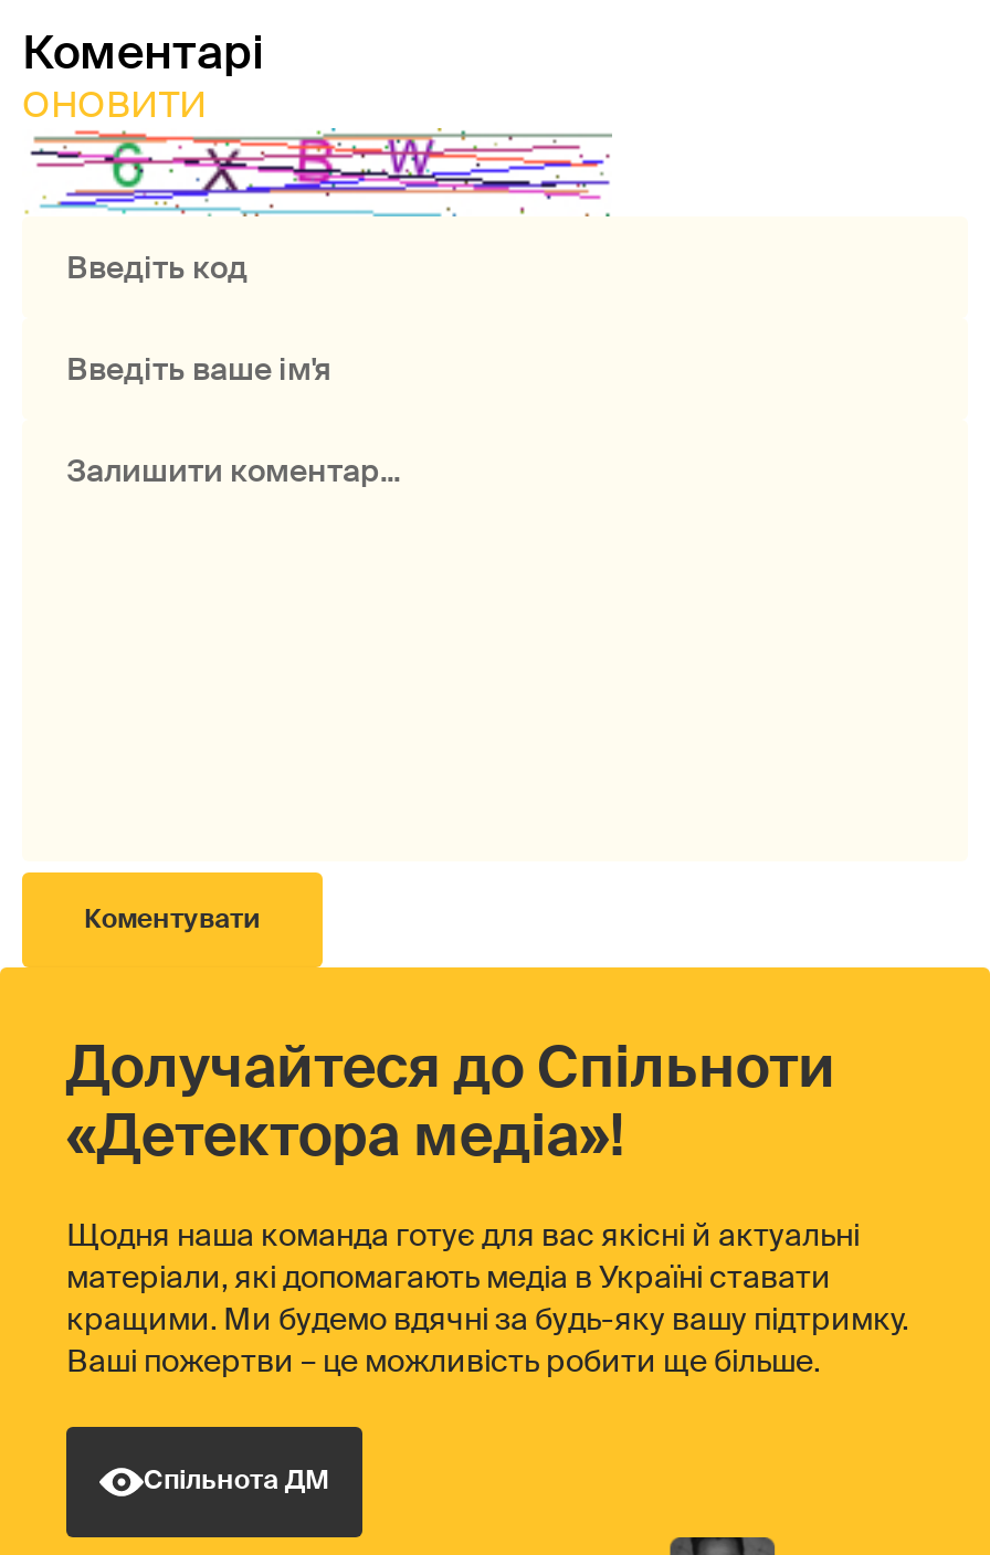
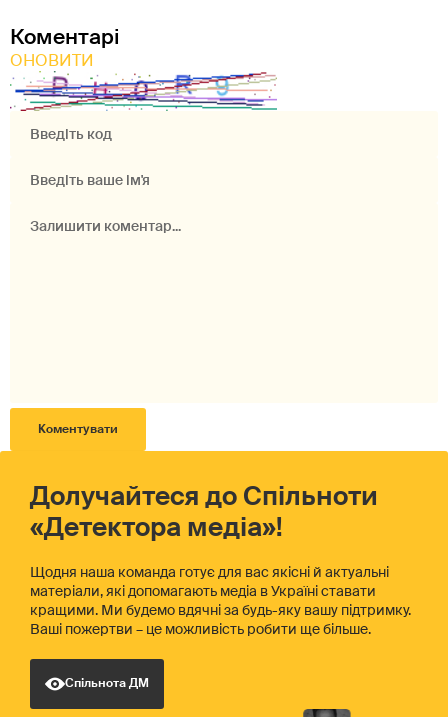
- [image]
+ [image]
